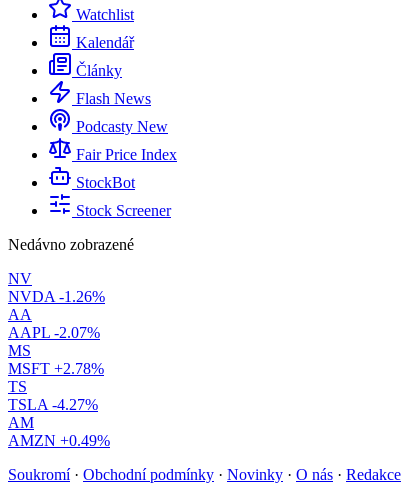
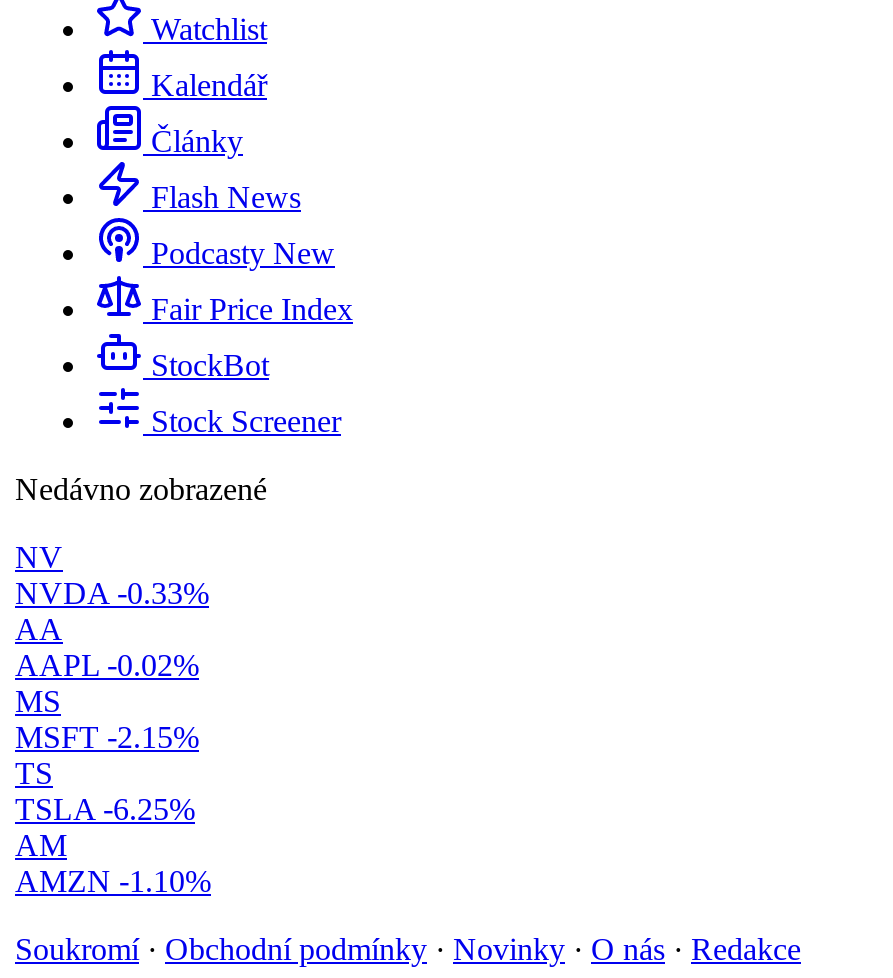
- NVDA -1.26%
+ NVDA -0.33%

- AAPL -2.07%
+ AAPL -0.02%

- MSFT +2.78%
+ MSFT -2.15%

- TSLA -4.27%
+ TSLA -6.25%

- AMZN +0.49%
+ AMZN -1.10%
